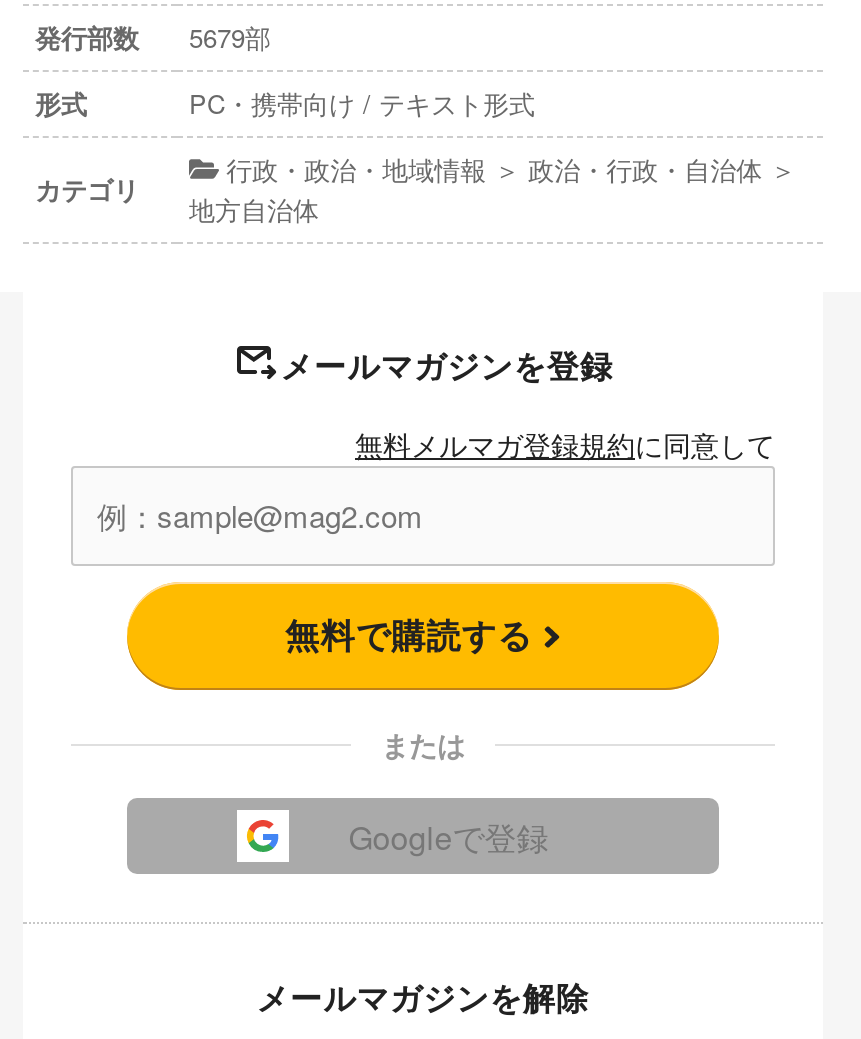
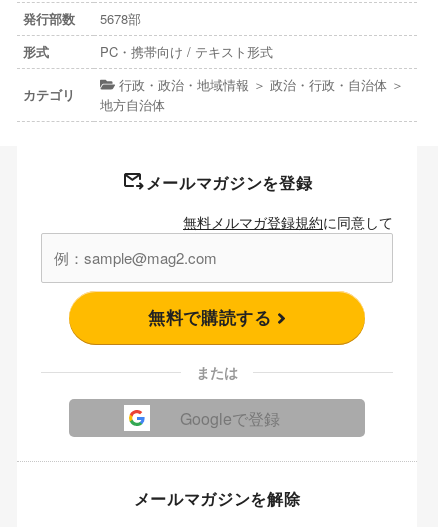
- 発行部数 5679部
+ 発行部数 5678部
